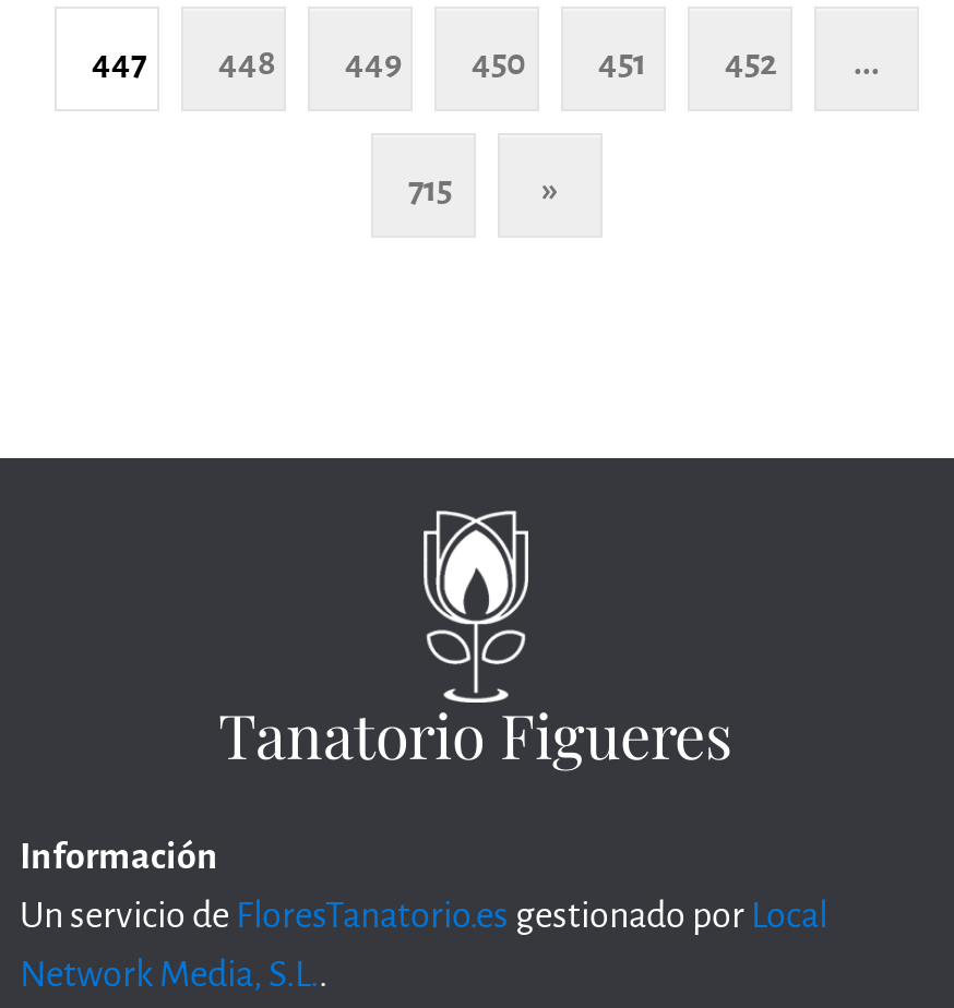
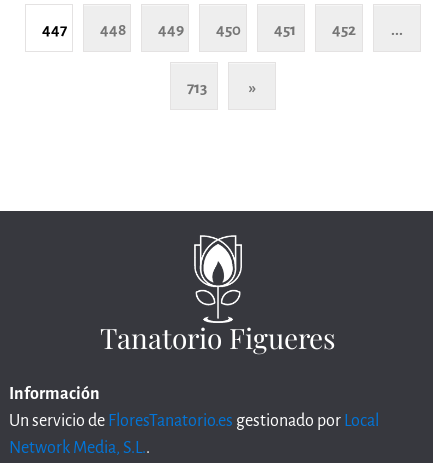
- 715
+ 713
